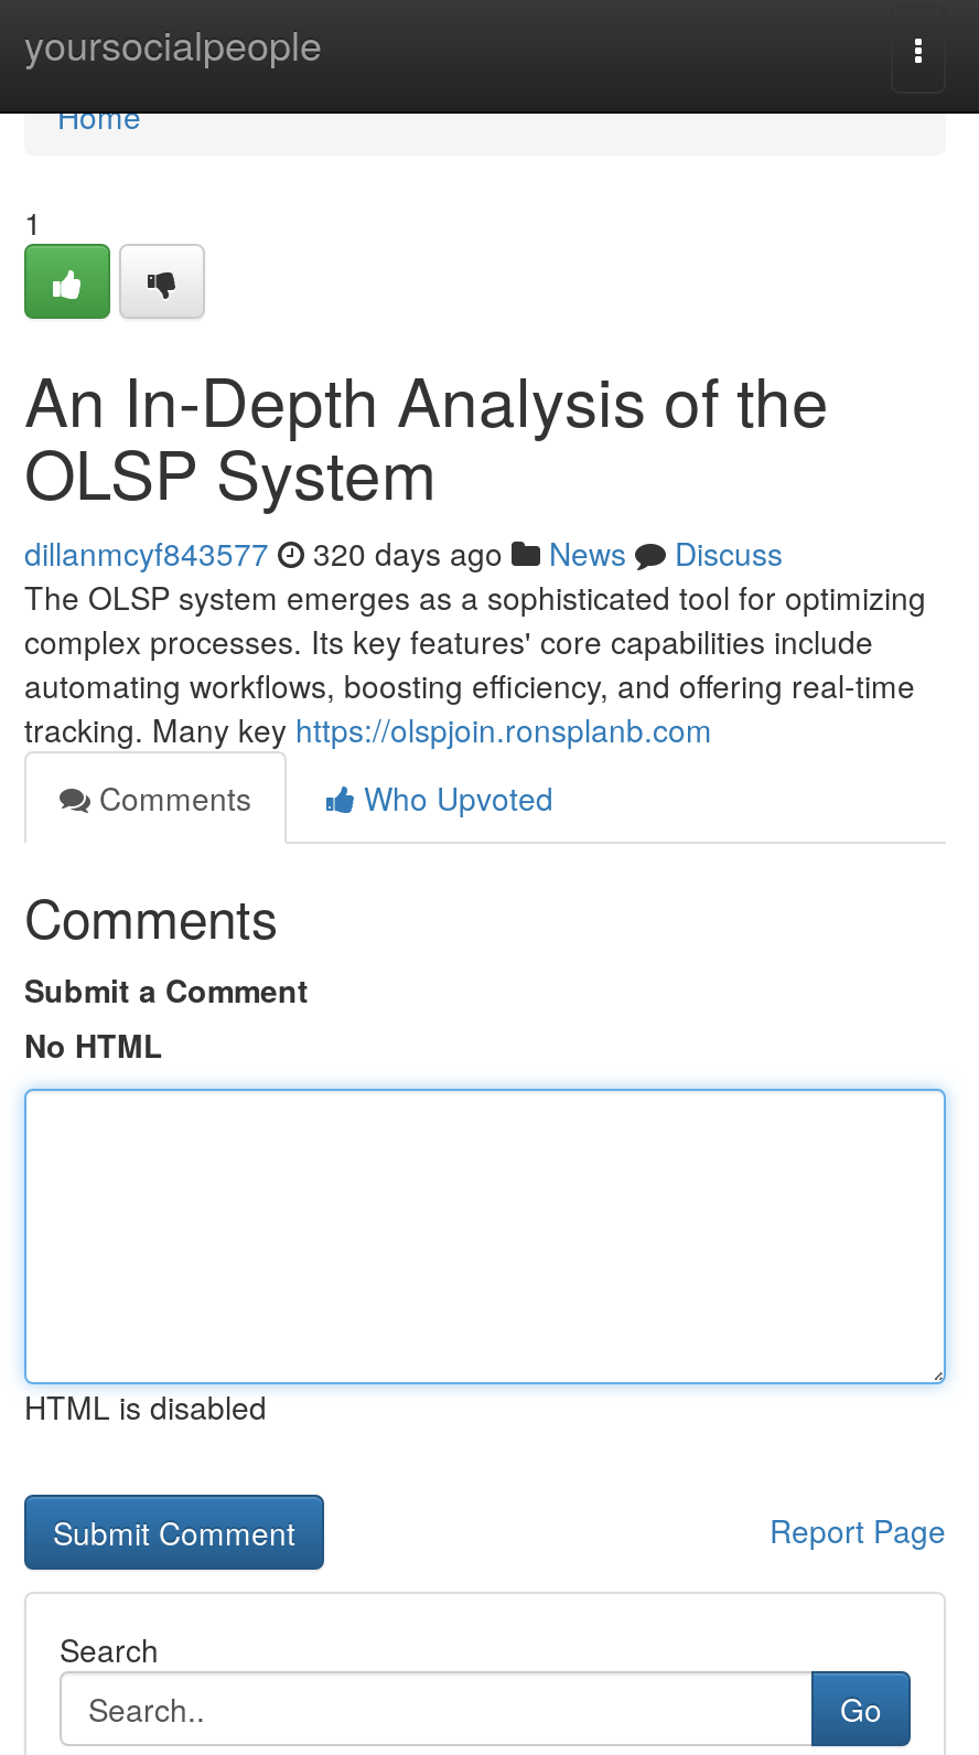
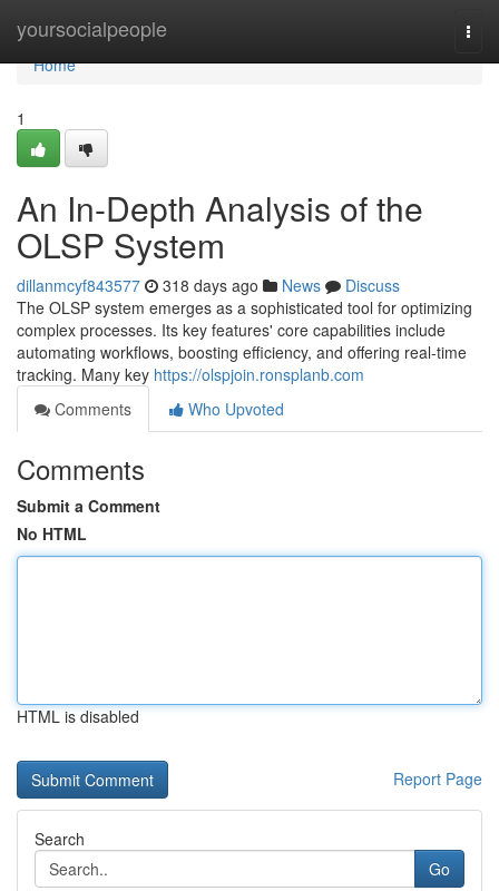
- dillanmcyf843577 320 days ago News Discuss
+ dillanmcyf843577 318 days ago News Discuss
